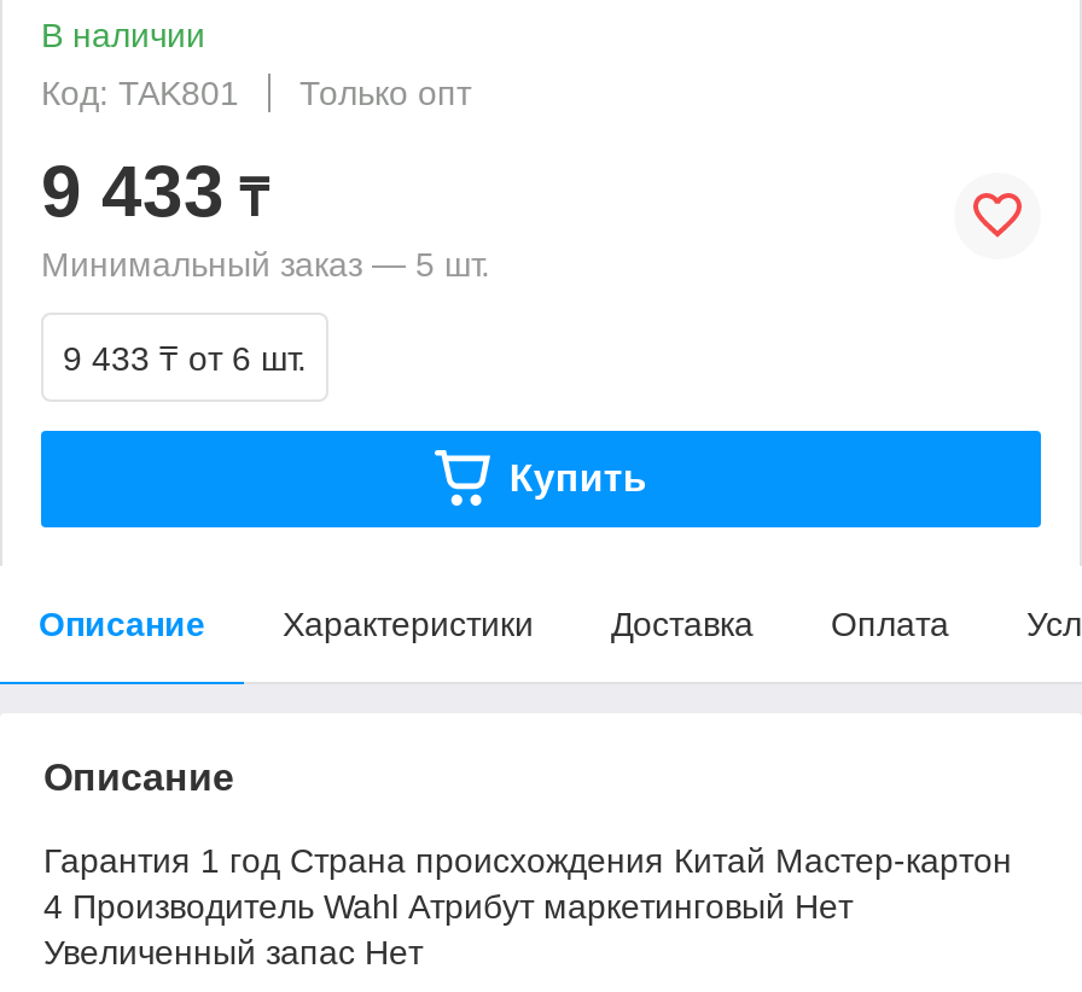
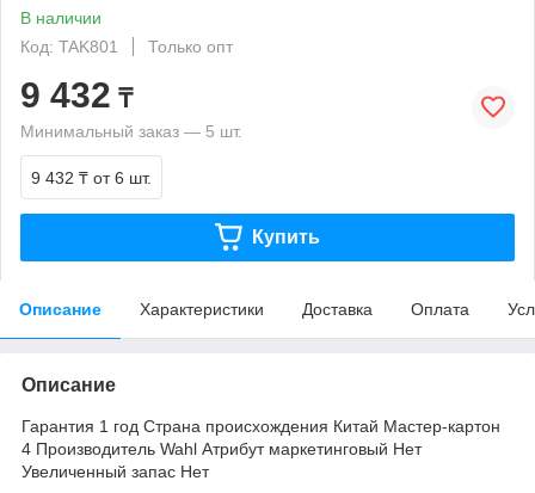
- 9 433 ₸
+ 9 432 ₸

- 9 433 ₸ от 6 шт.
+ 9 432 ₸ от 6 шт.
